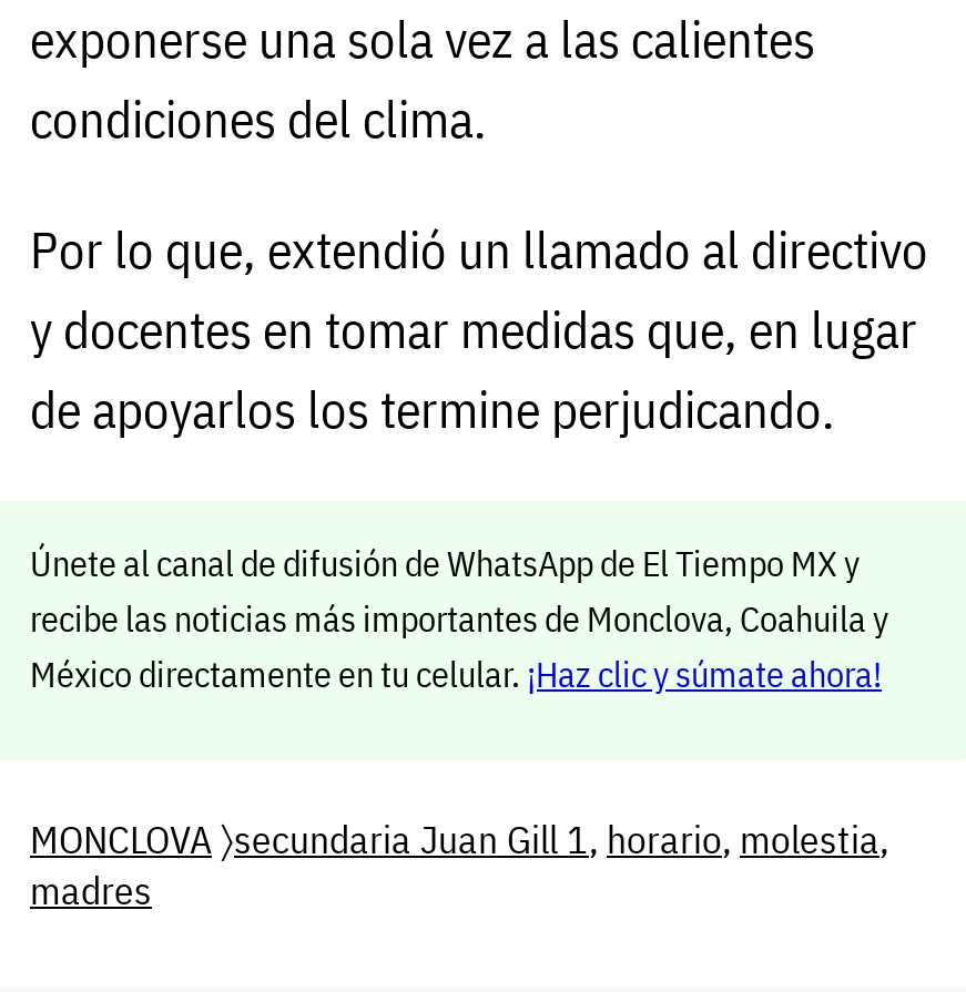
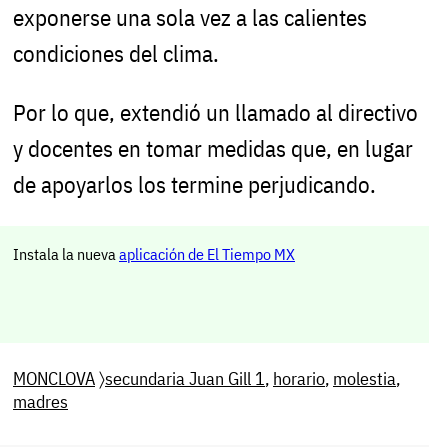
- Únete al canal de difusión de WhatsApp de El Tiempo MX y
- recibe las noticias más importantes de Monclova, Coahuila y
- México directamente en tu celular. ¡Haz clic y súmate ahora!
+ Instala la nueva aplicación de El Tiempo MX
